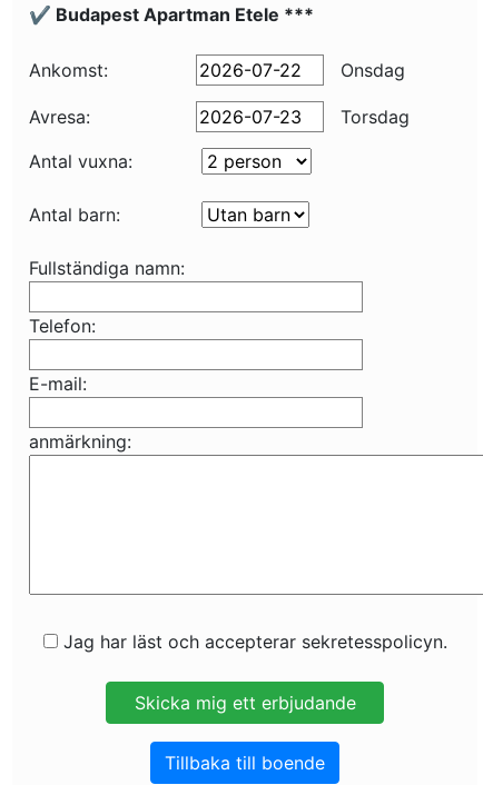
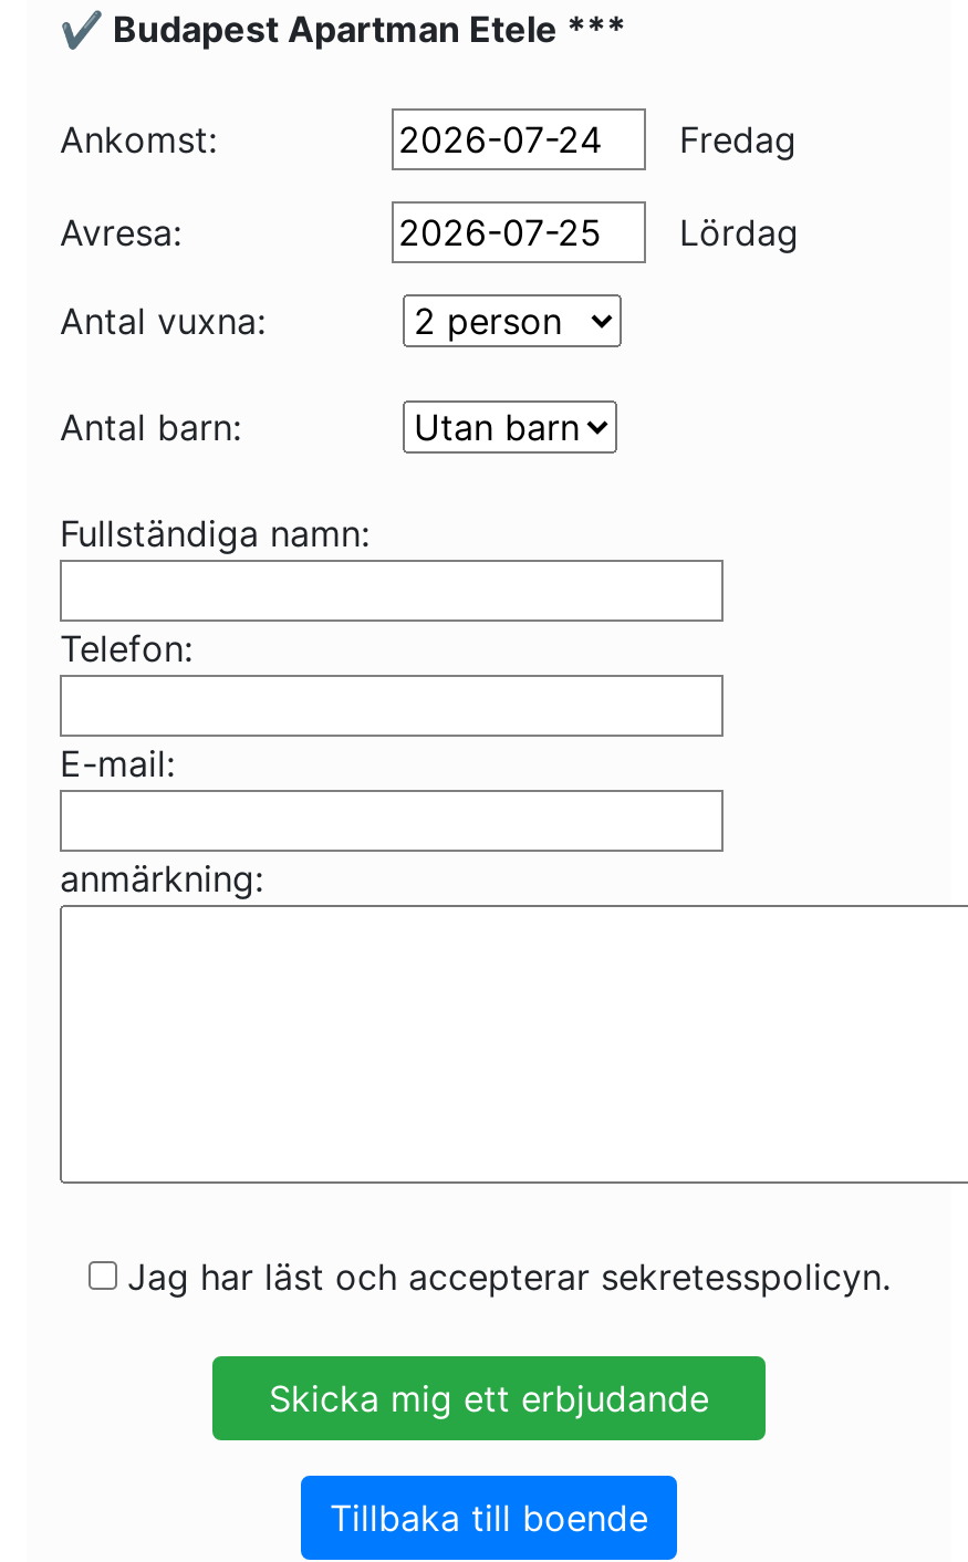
- Onsdag
+ Fredag

- Torsdag
+ Lördag
